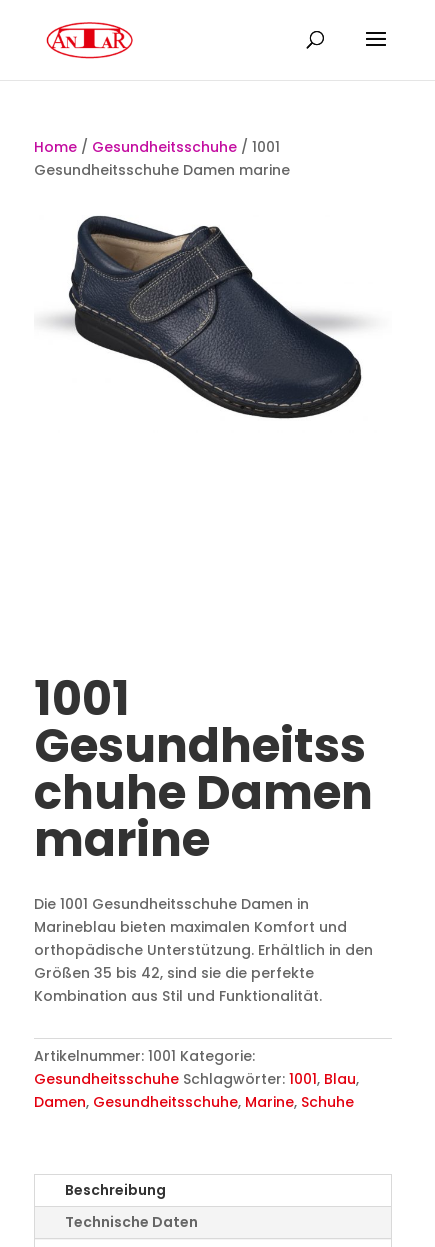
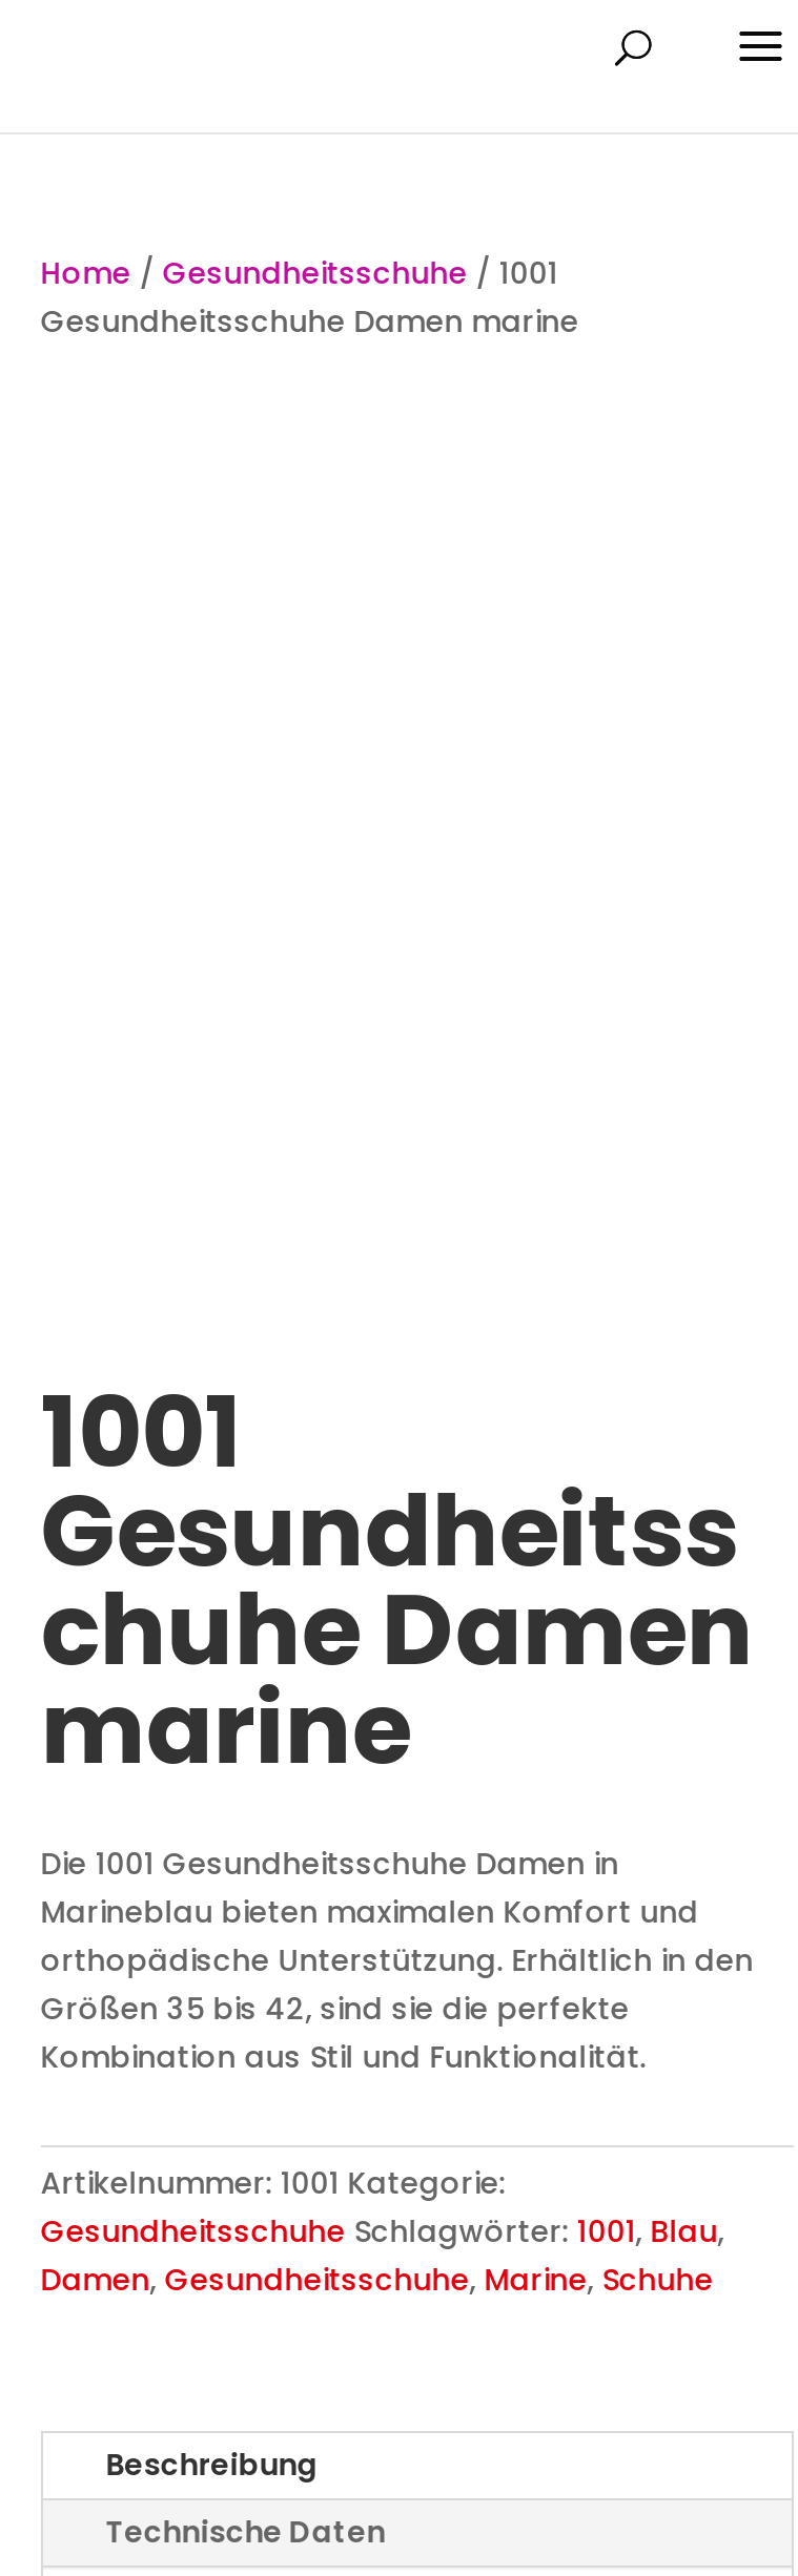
- [image]

- [image]
